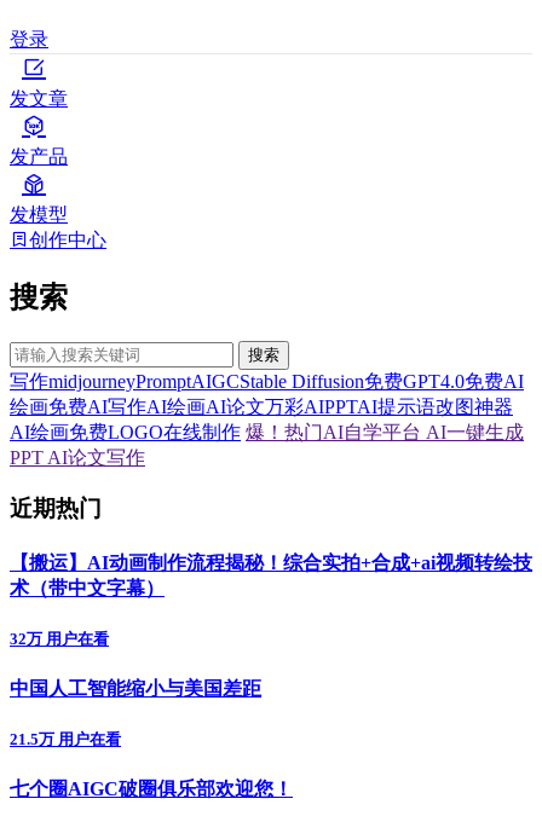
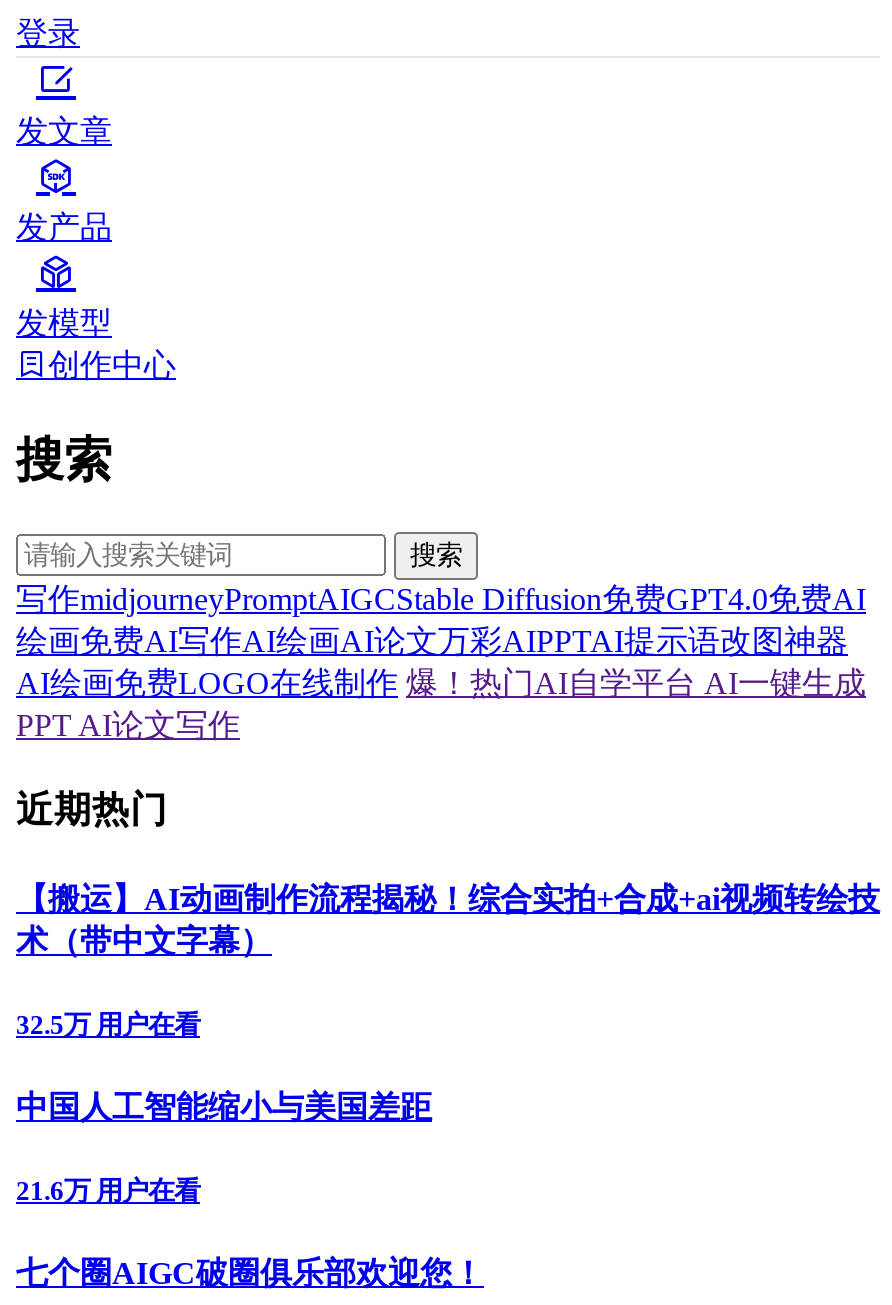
- 32万 用户在看
+ 32.5万 用户在看

- 21.5万 用户在看
+ 21.6万 用户在看
